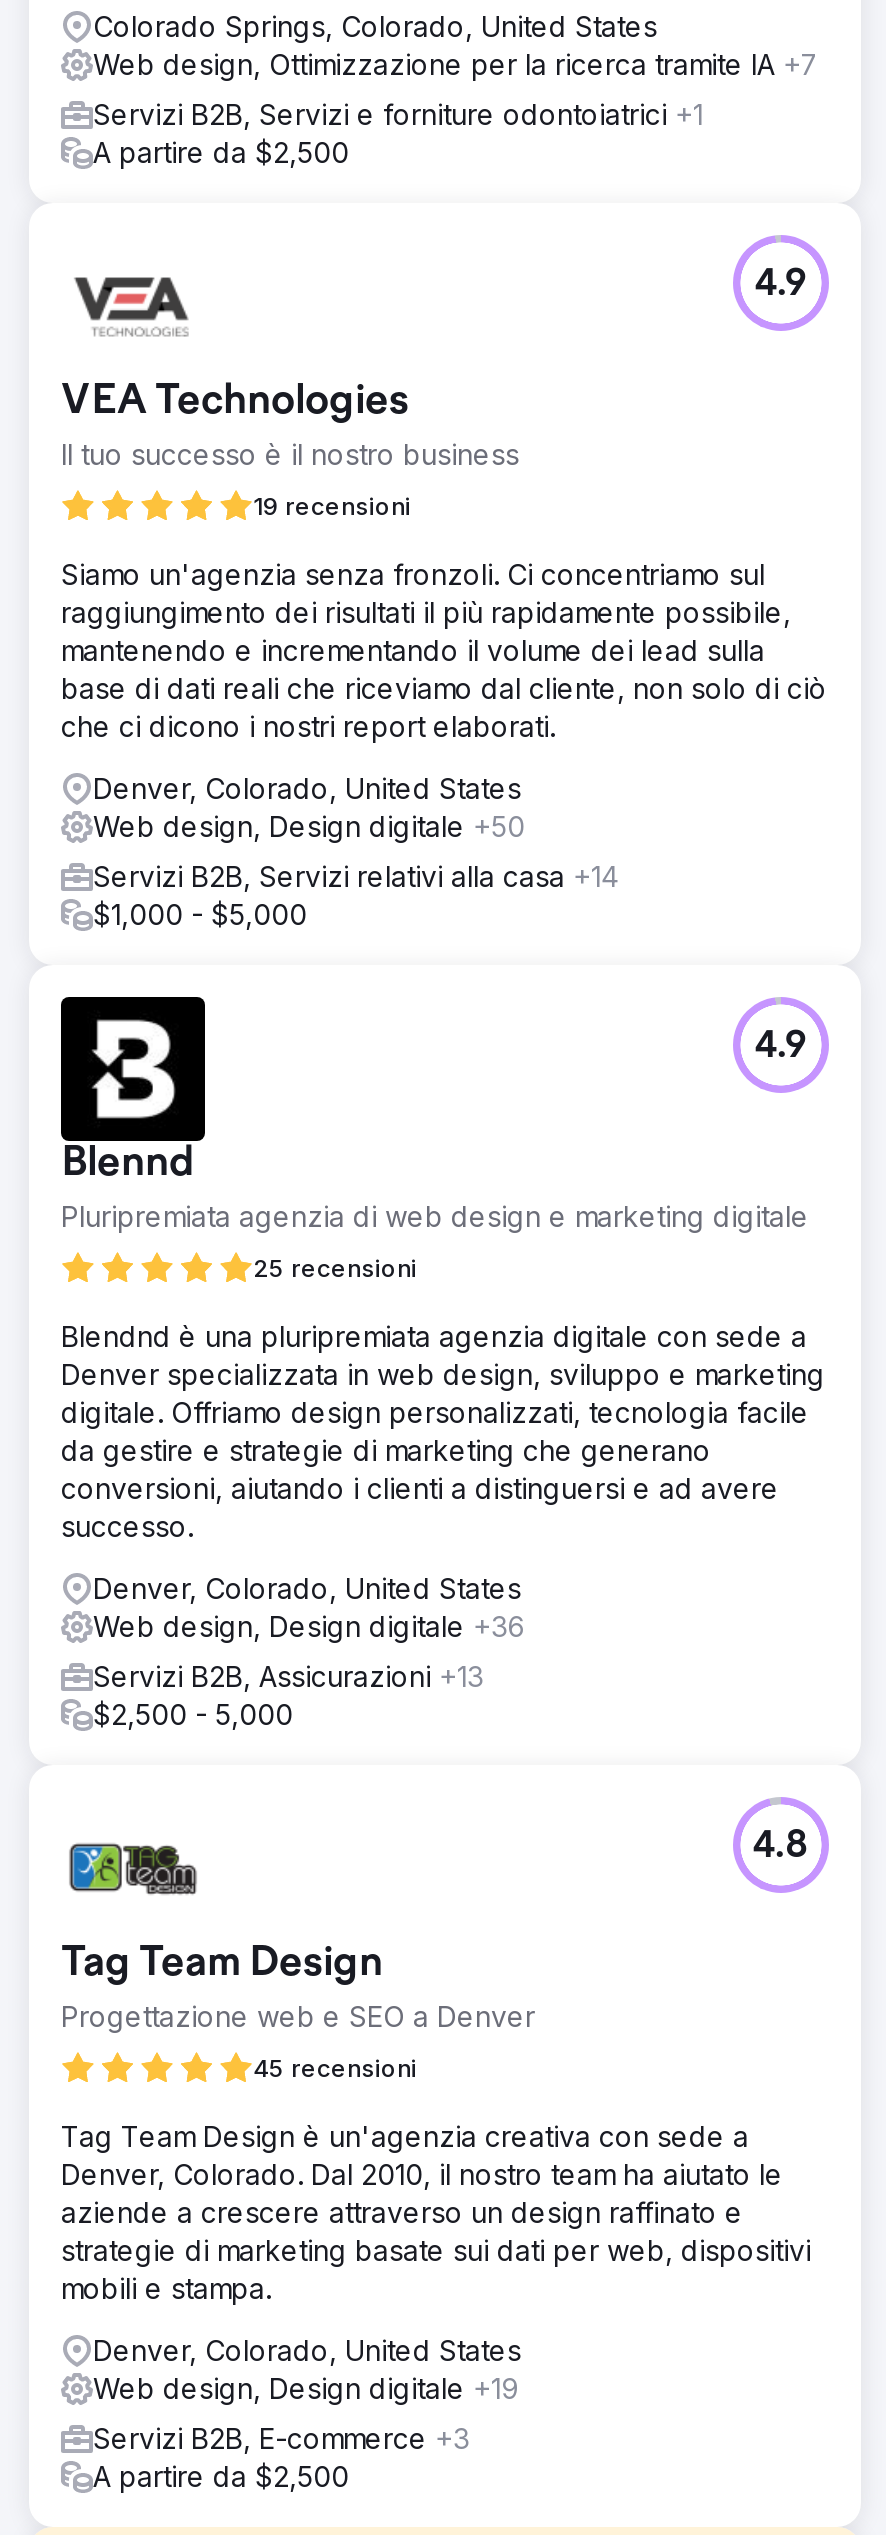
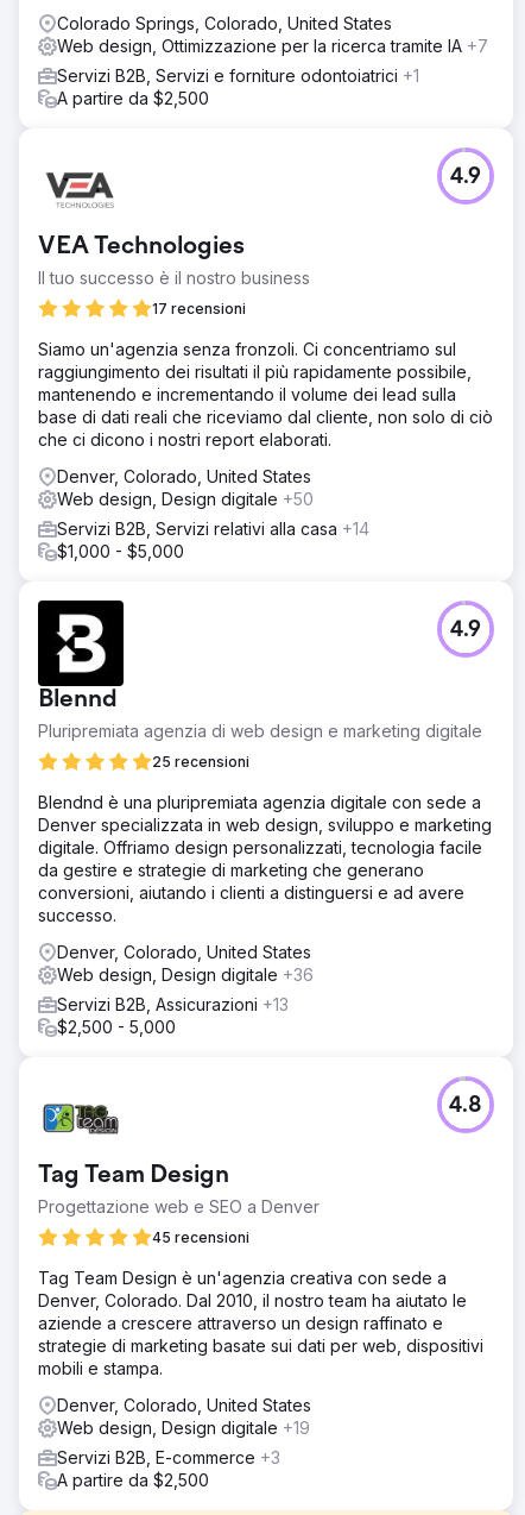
- 19 recensioni
+ 17 recensioni
